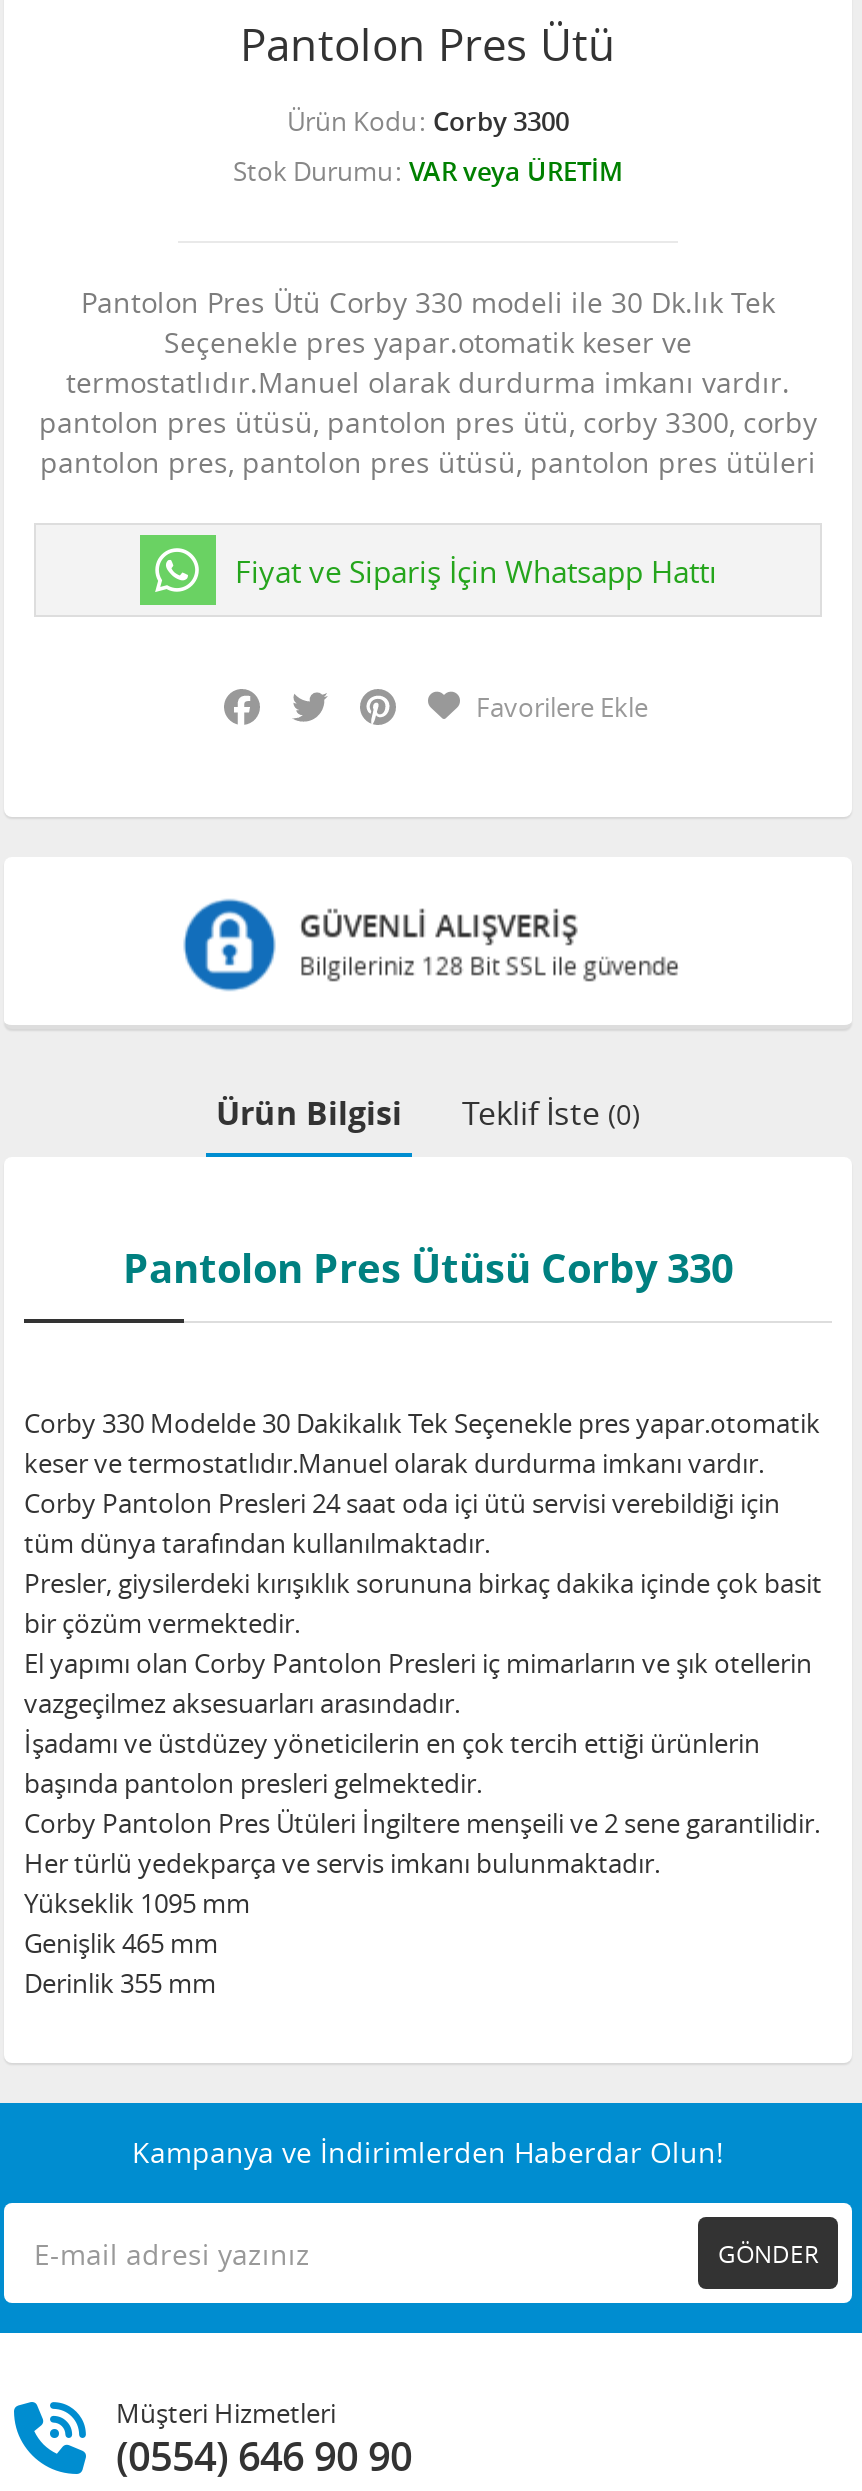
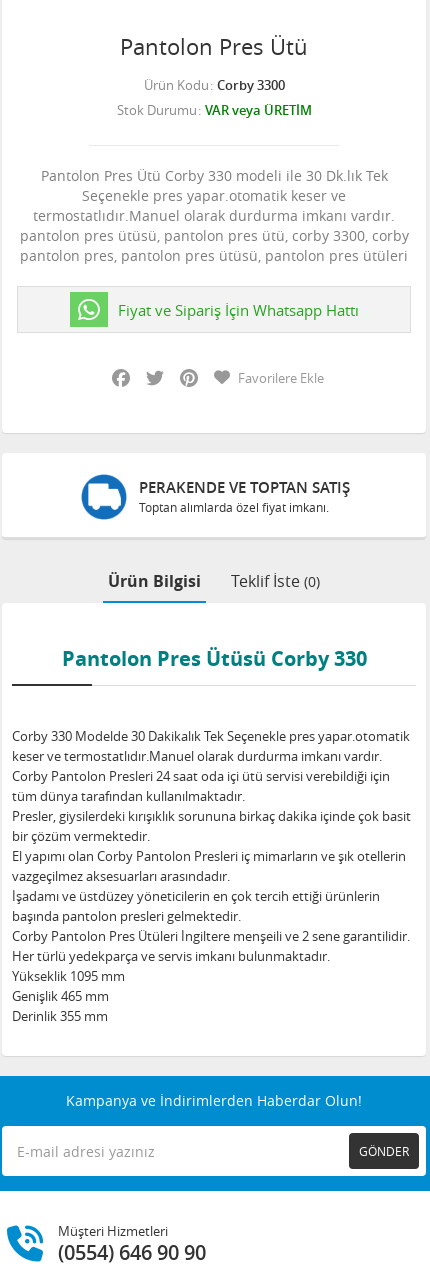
- [image]
- GÜVENLI ALIŞVERIŞ
- Bilgileriniz 128 Bit SSL ile güvende
+ [image]
+ PERAKENDE VE TOPTAN SATIŞ
+ Toptan alımlarda özel fiyat imkanı.
